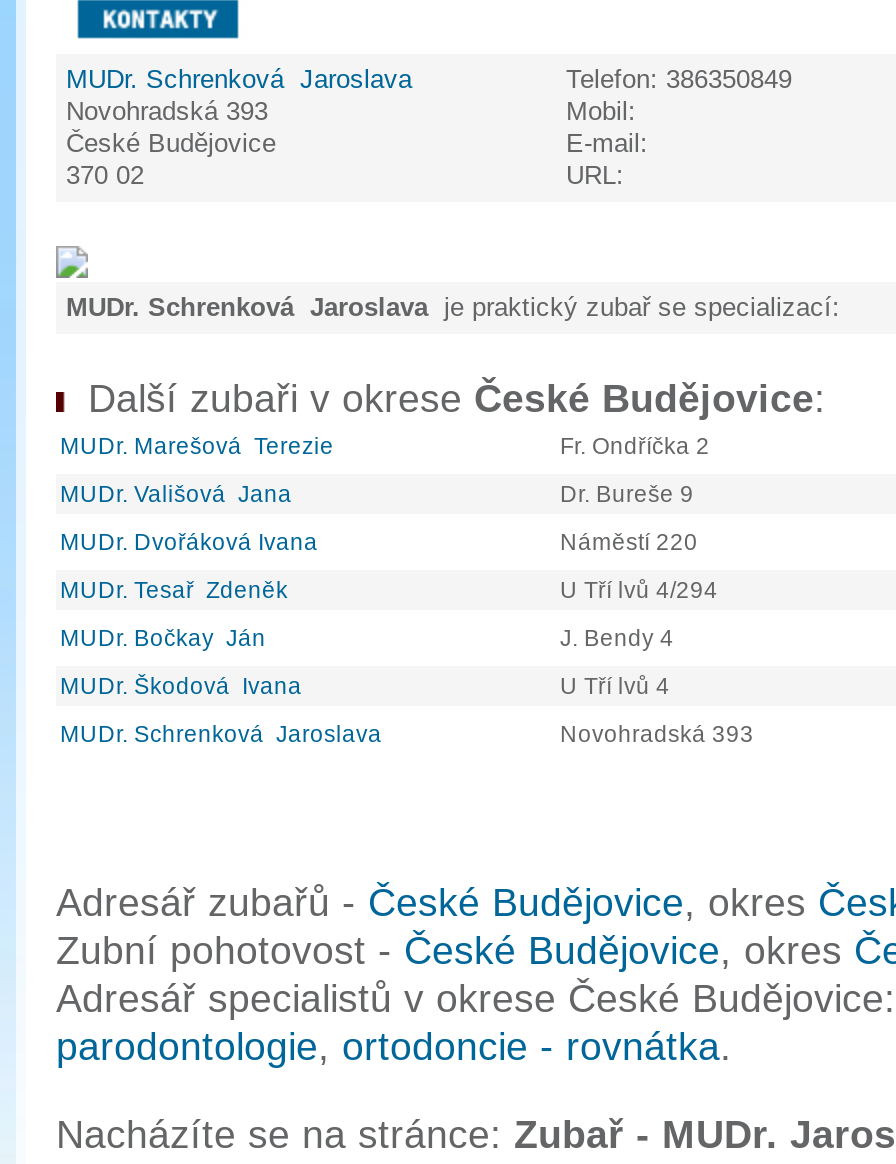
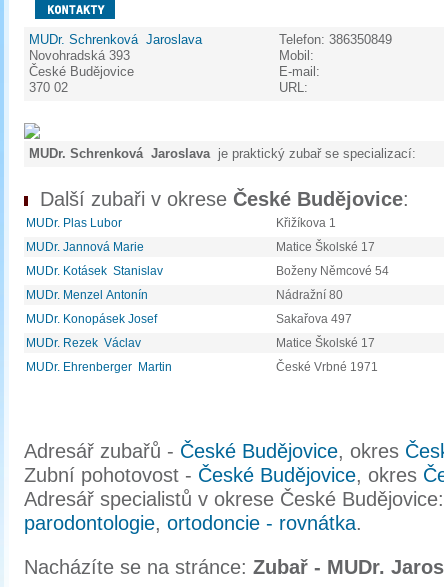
- MUDr. Marešová Terezie
- Fr. Ondříčka 2
+ MUDr. Plas Lubor
+ Křižíkova 1

- MUDr. Vališová Jana
- Dr. Bureše 9
+ MUDr. Jannová Marie
+ Matice Školské 17

- MUDr. Dvořáková Ivana
- Náměstí 220
+ MUDr. Kotásek Stanislav
+ Boženy Němcové 54

- MUDr. Tesař Zdeněk
- U Tří lvů 4/294
+ MUDr. Menzel Antonín
+ Nádražní 80

- MUDr. Bočkay Ján
- J. Bendy 4
+ MUDr. Konopásek Josef
+ Sakařova 497

- MUDr. Škodová Ivana
- U Tří lvů 4
+ MUDr. Rezek Václav
+ Matice Školské 17

- MUDr. Schrenková Jaroslava
- Novohradská 393
+ MUDr. Ehrenberger Martin
+ České Vrbné 1971
